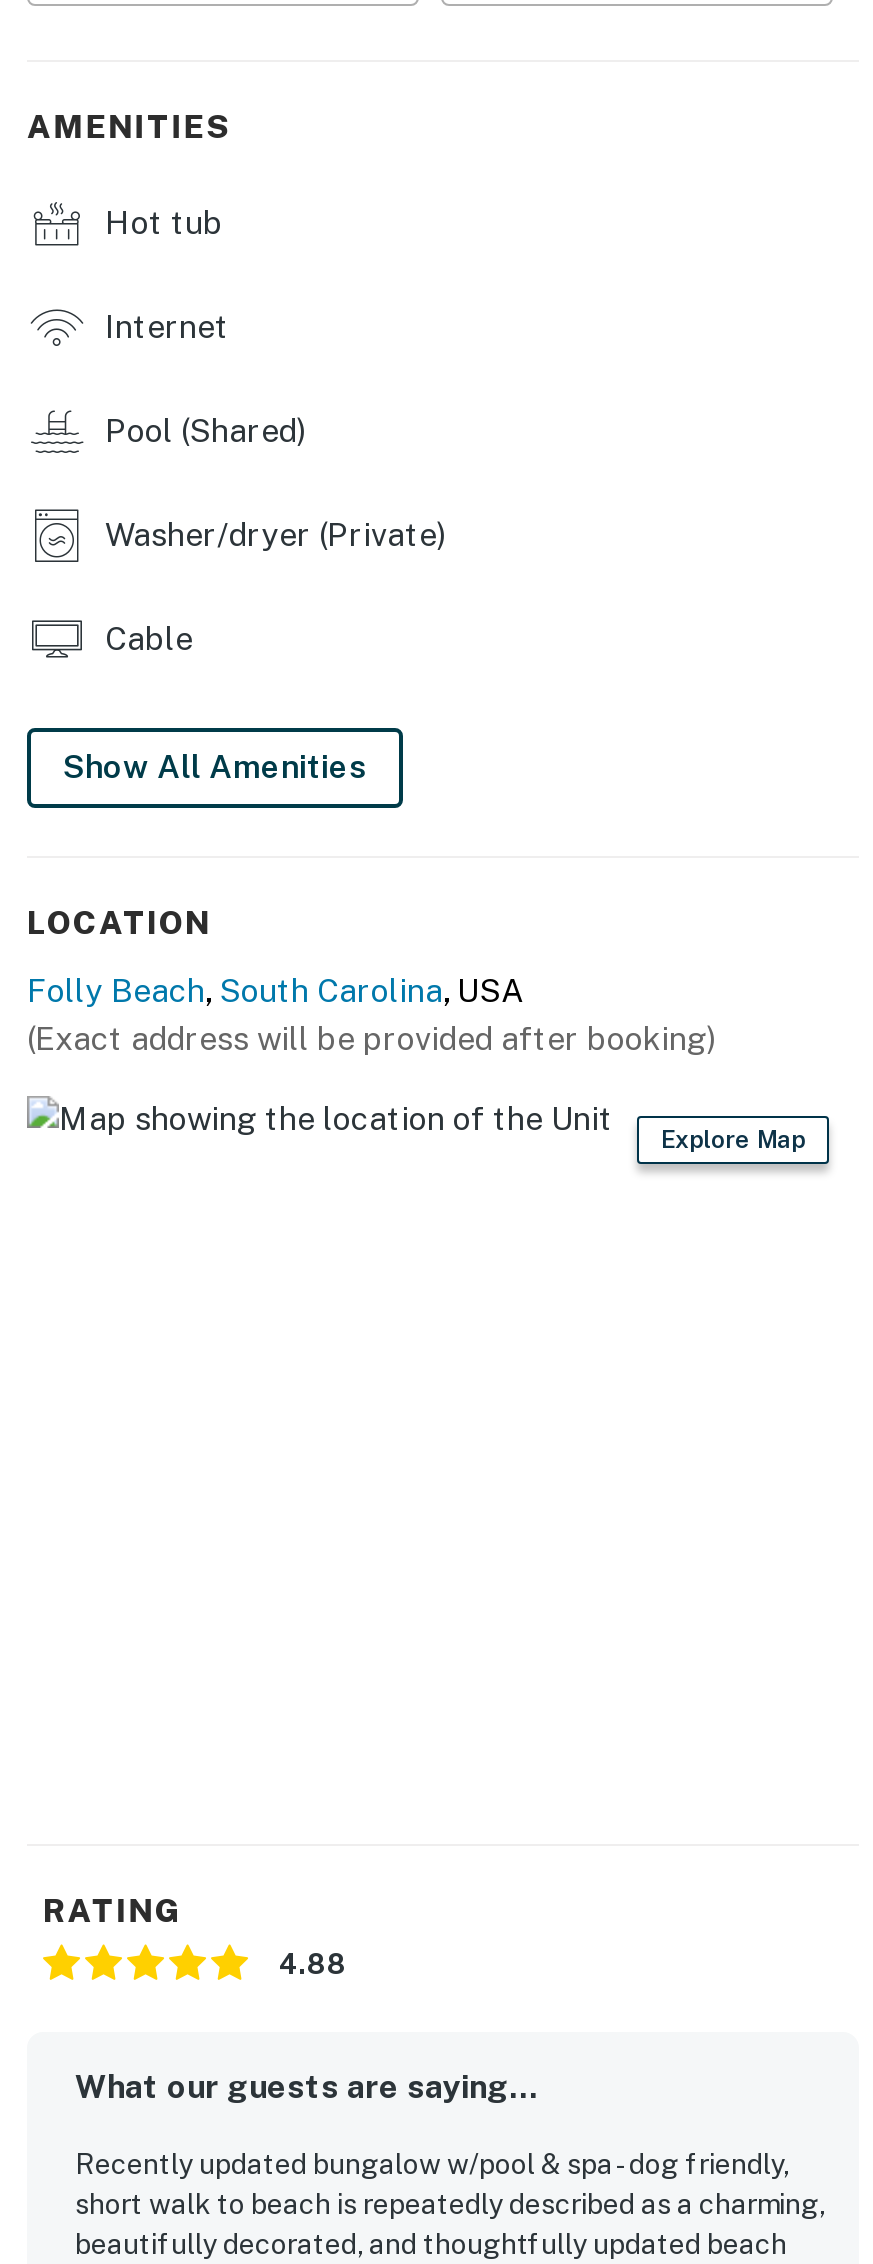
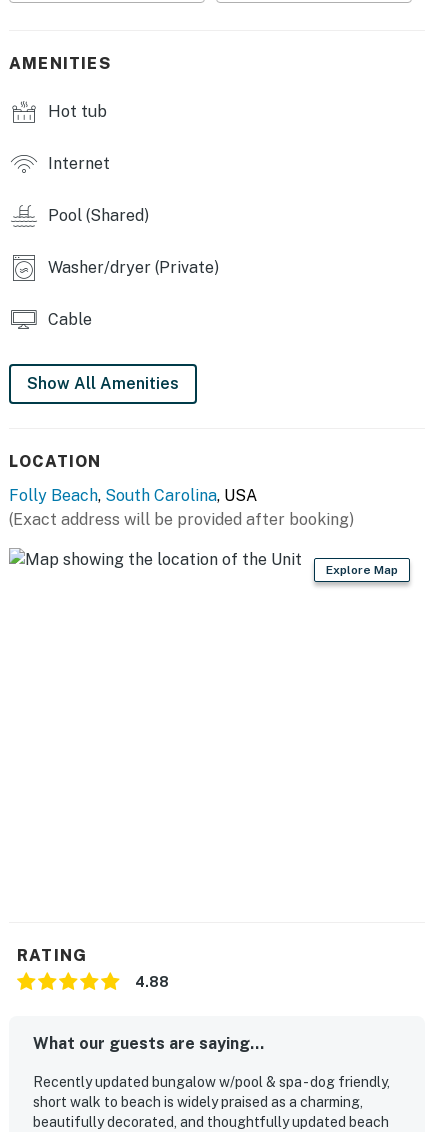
- short walk to beach is repeatedly described as a charming,
+ short walk to beach is widely praised as a charming,
